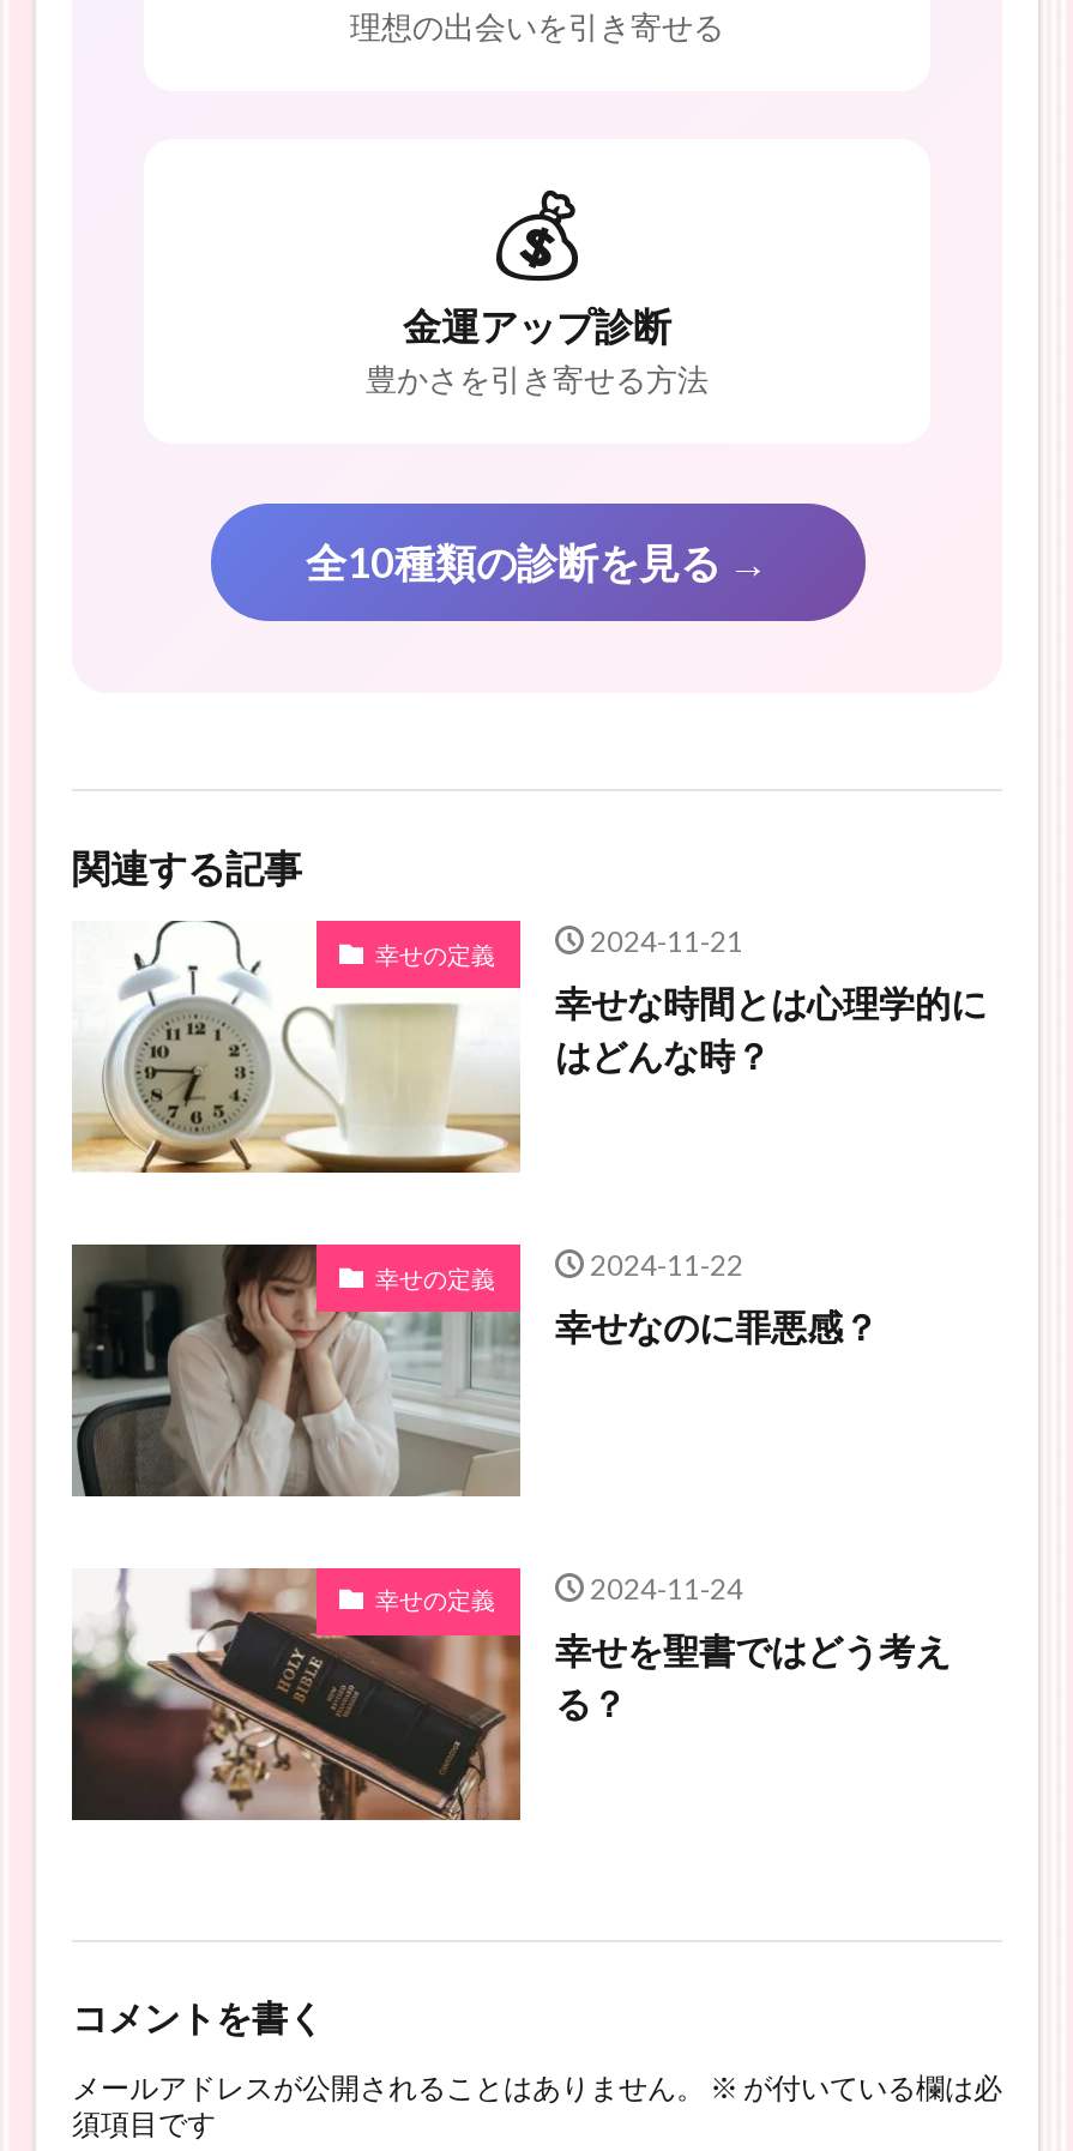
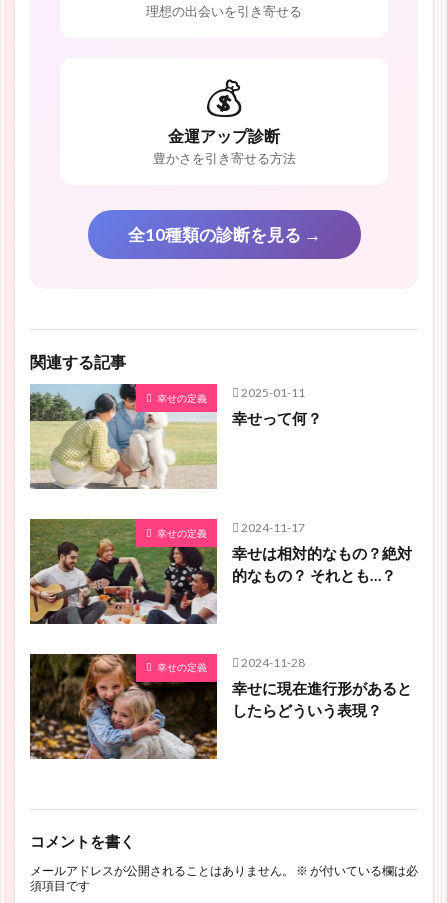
- [image]
- 幸せな時間とは心理学的に
- はどんな時？
+ [image]
+ 幸せって何？

- 2024-11-21
+ 2025-01-11

- [image]
- 幸せなのに罪悪感？
+ [image]
+ 幸せは相対的なもの？絶対
+ 的なもの？ それとも…？

- 2024-11-22
+ 2024-11-17

- [image]
- 幸せを聖書ではどう考え
- る？
+ [image]
+ 幸せに現在進行形があると
+ したらどういう表現？

- 2024-11-24
+ 2024-11-28
